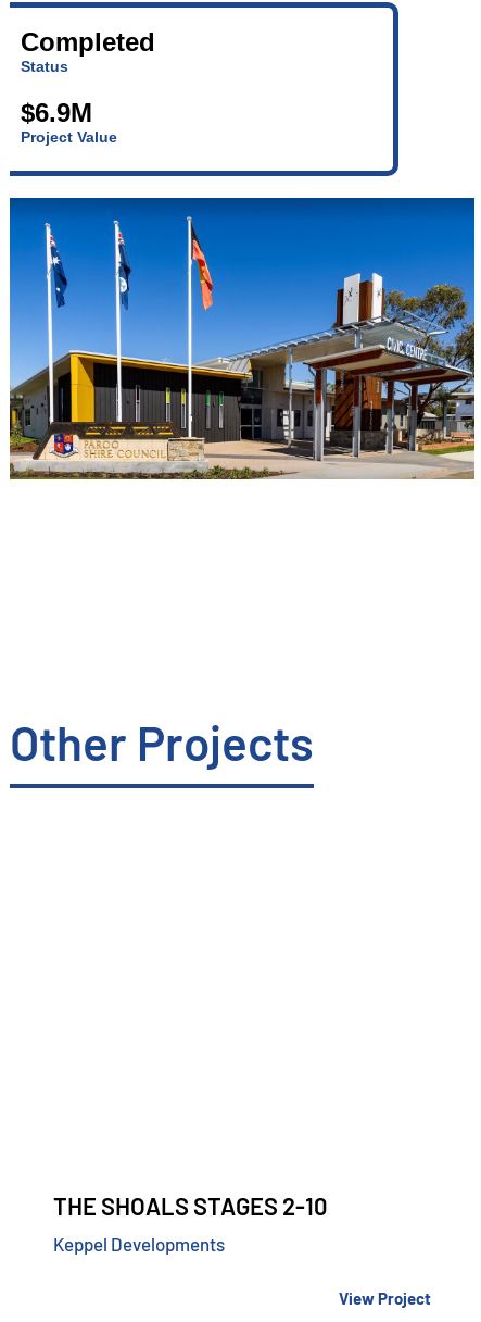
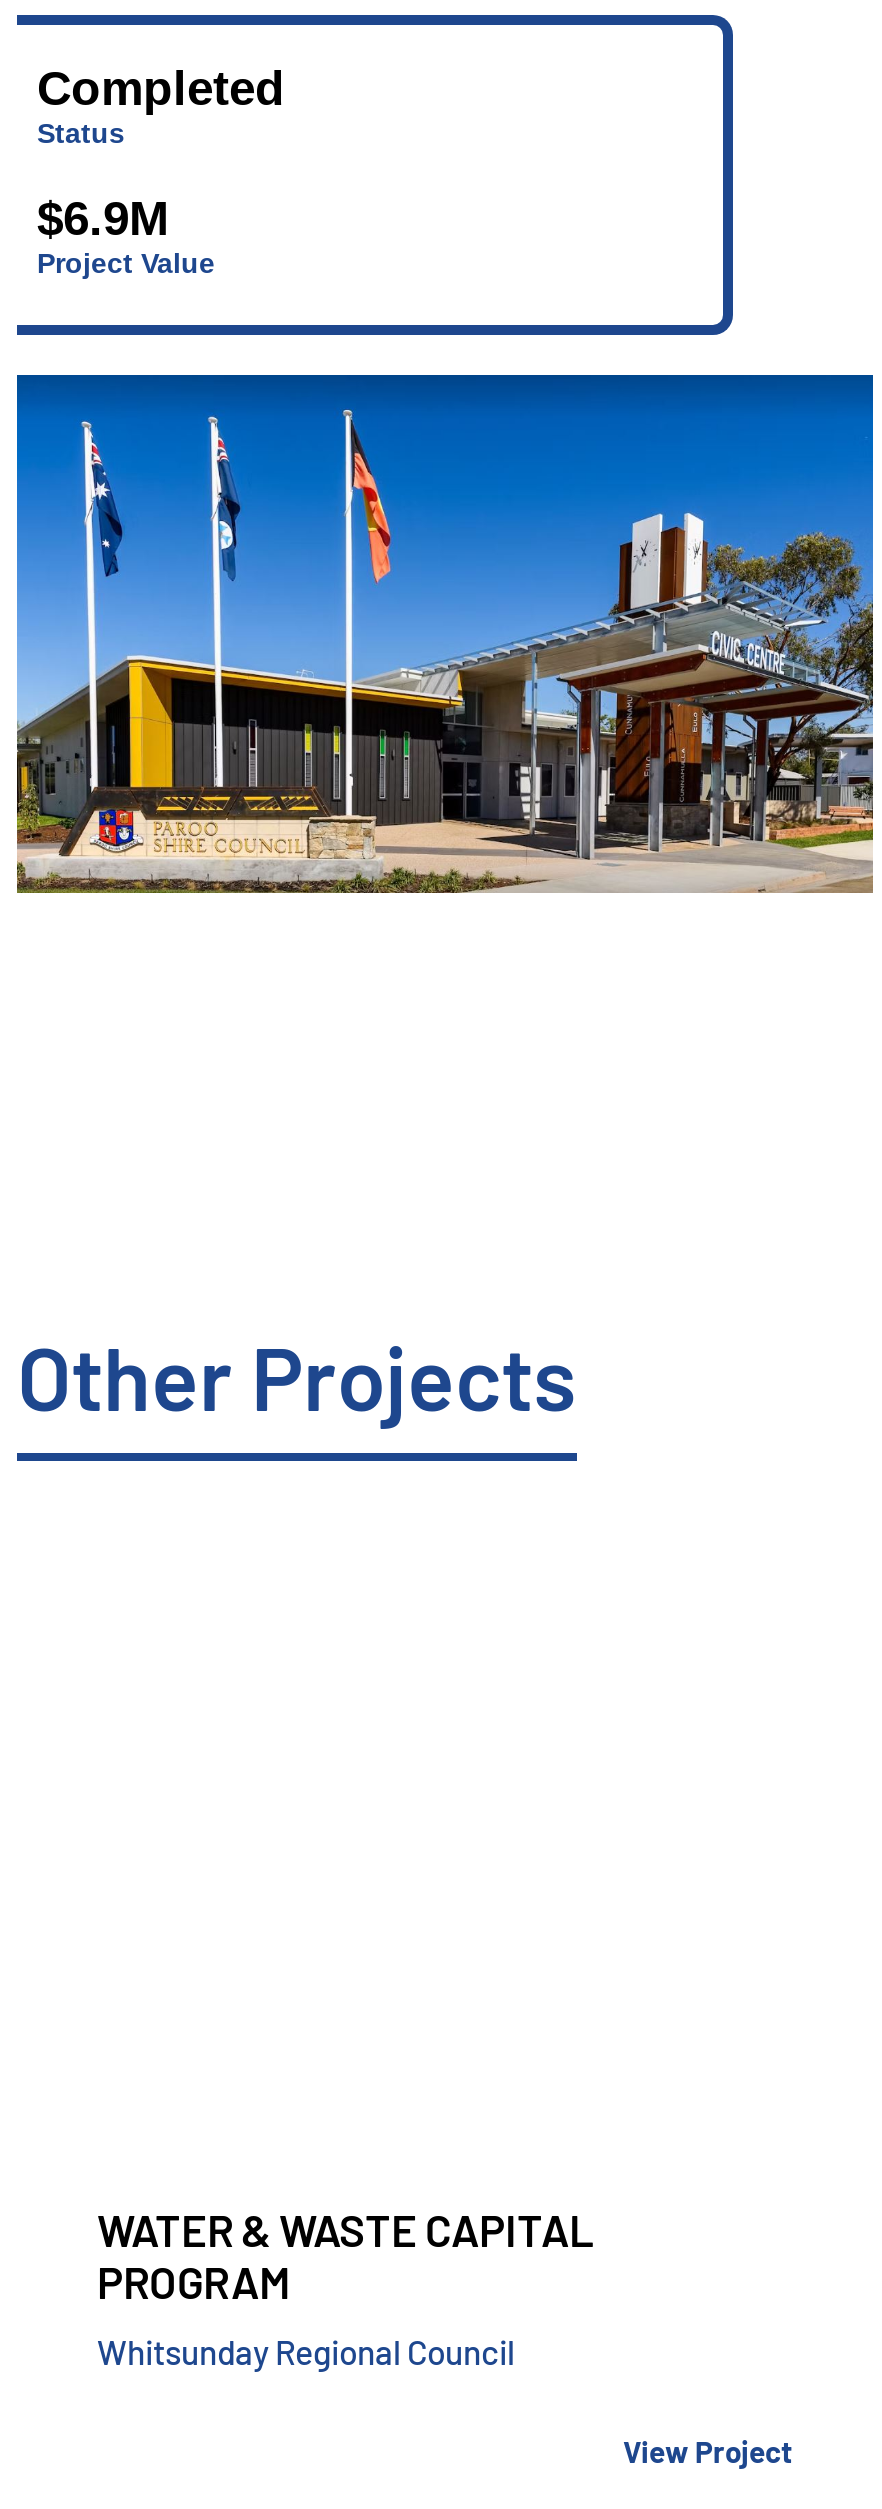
- THE SHOALS STAGES 2-10
+ WATER & WASTE CAPITAL
+ PROGRAM

- Keppel Developments
+ Whitsunday Regional Council
